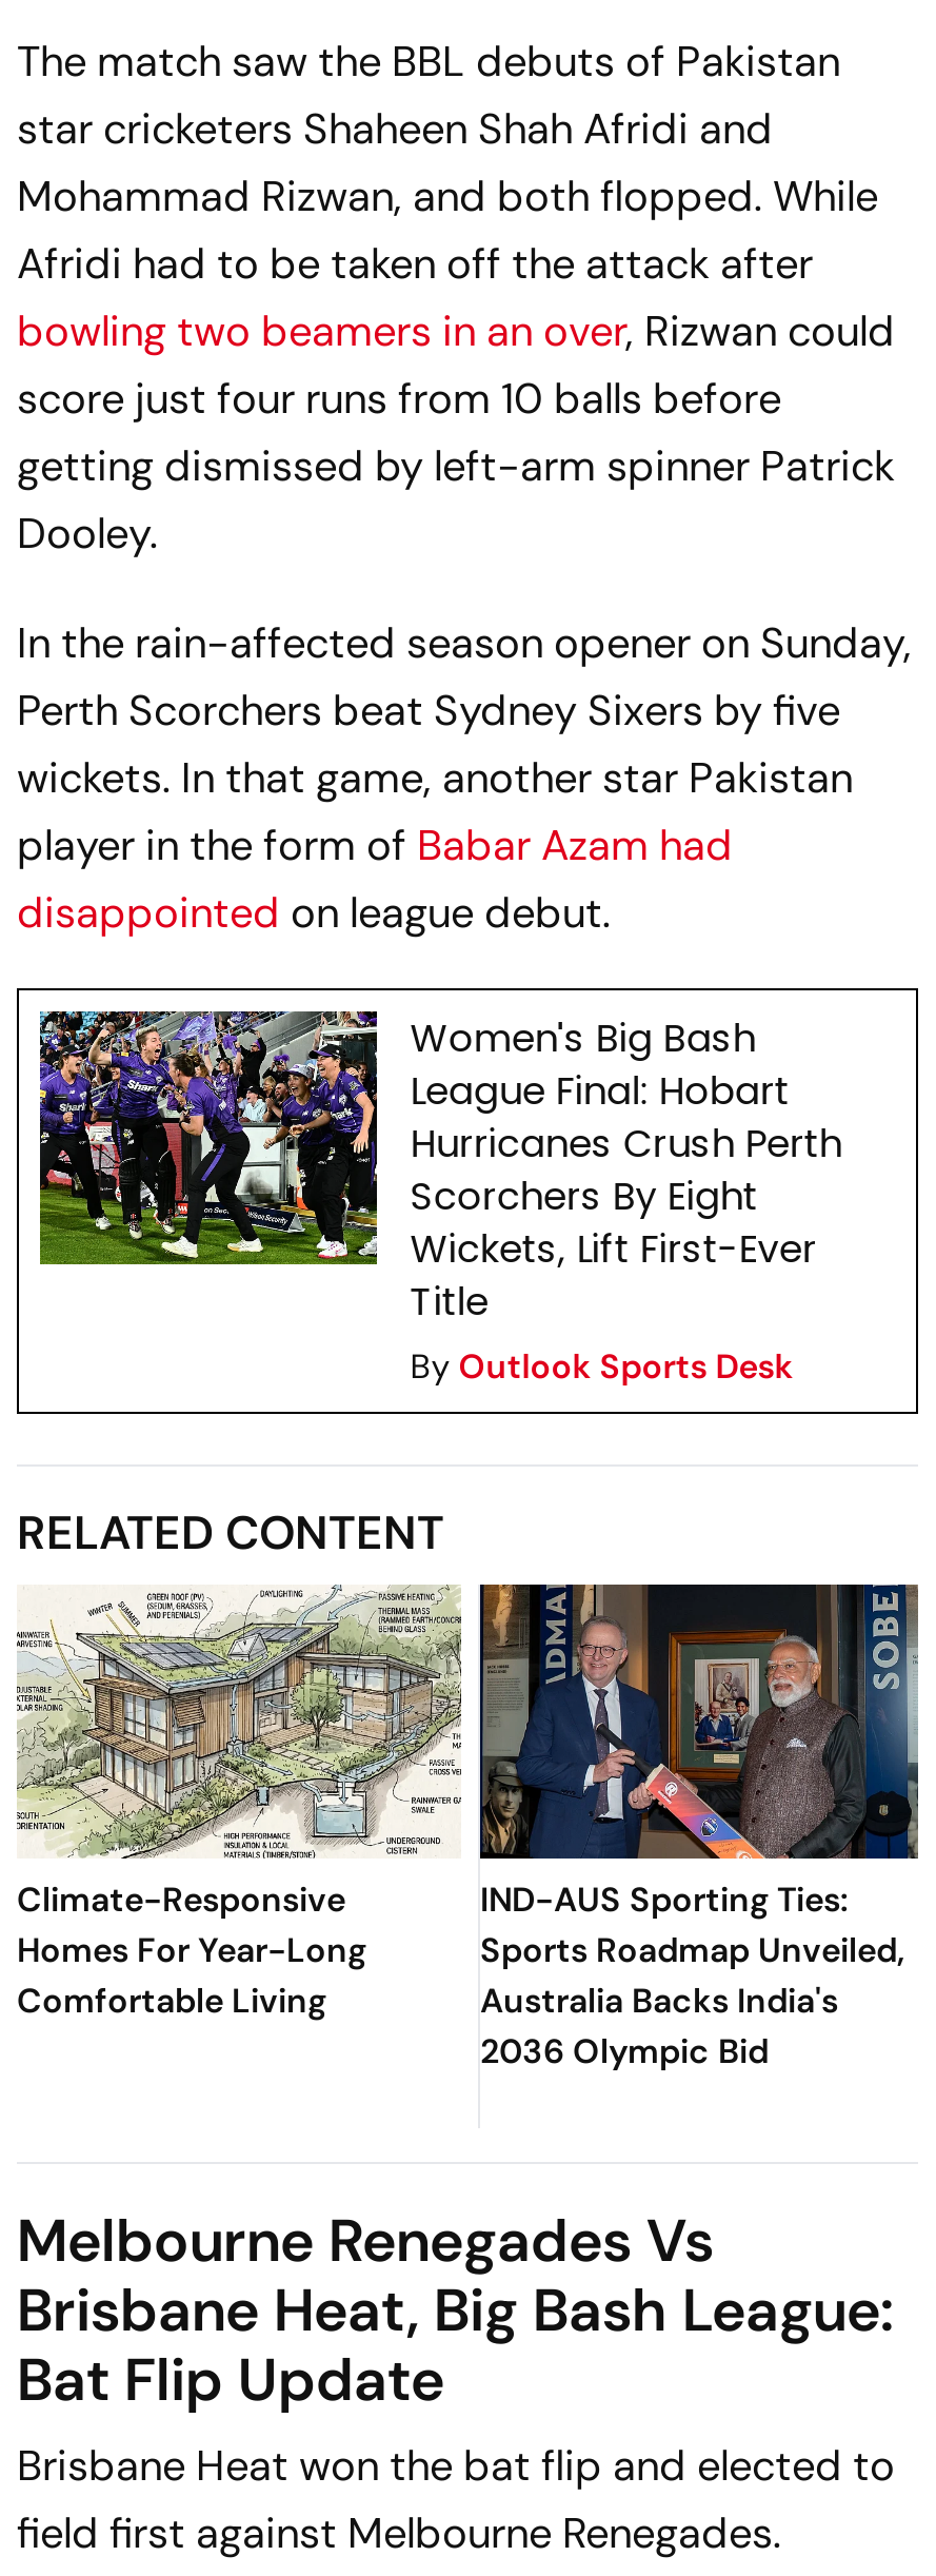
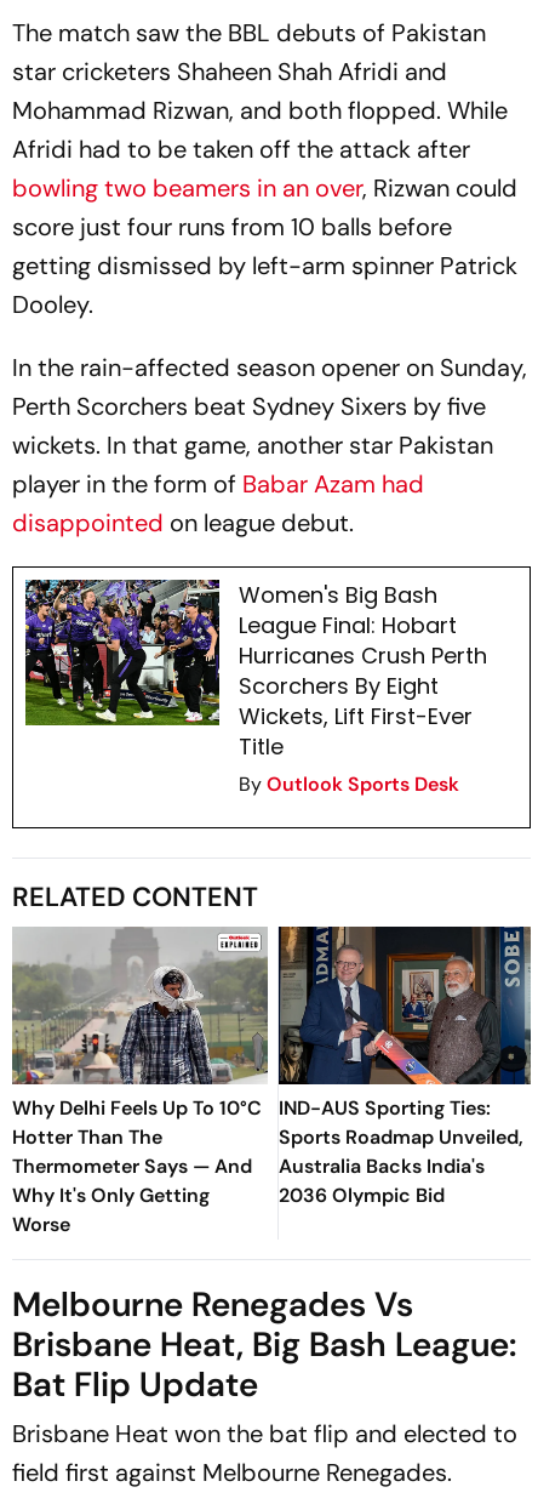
- [image]
- Climate-Responsive
- Homes For Year-Long
- Comfortable Living
+ [image]
+ Why Delhi Feels Up To 10°C
+ Hotter Than The
+ Thermometer Says — And
+ Why It's Only Getting
+ Worse
